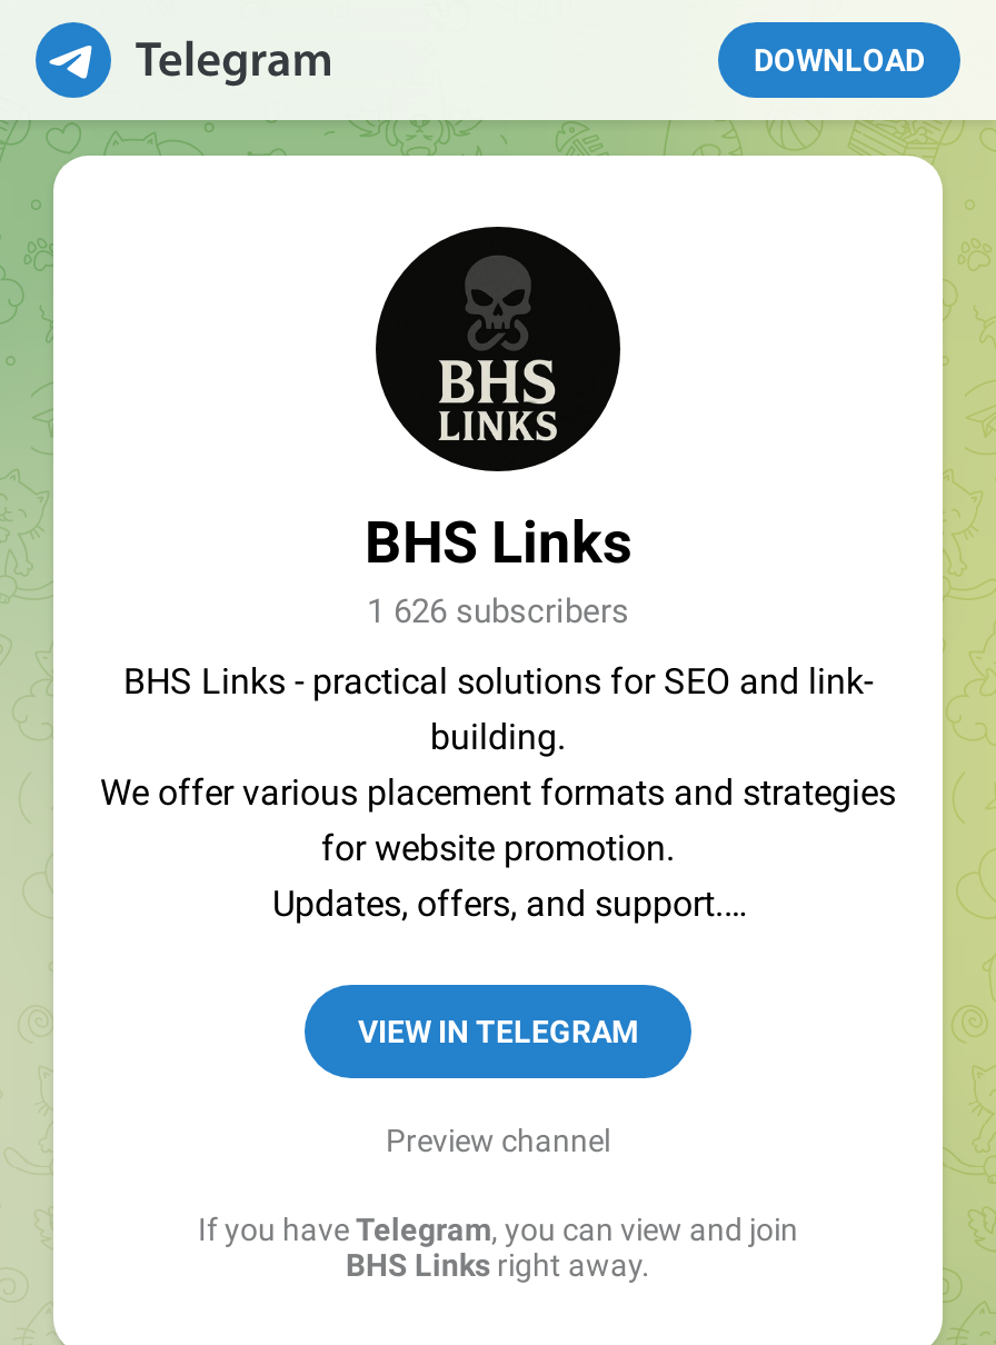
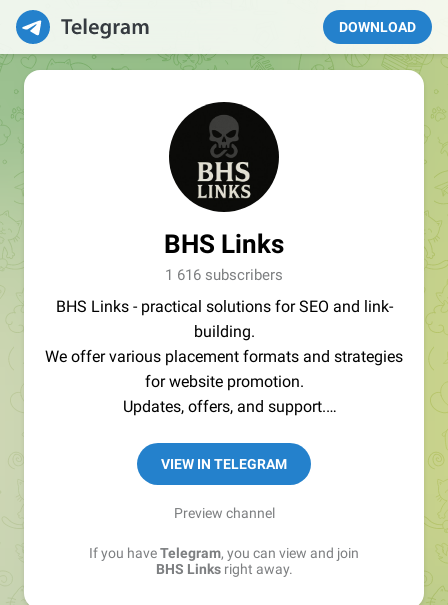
- 1 626 subscribers
+ 1 616 subscribers
